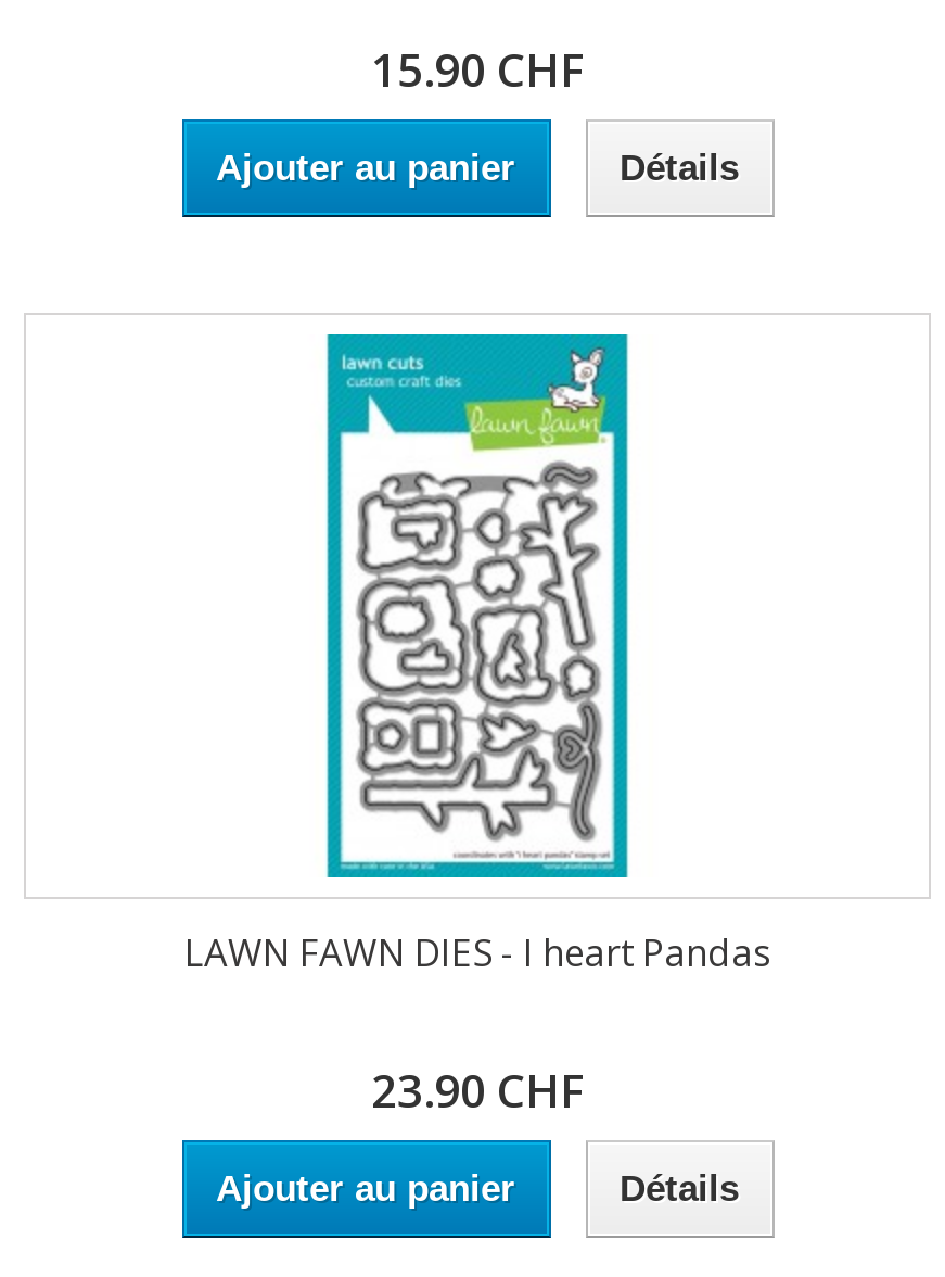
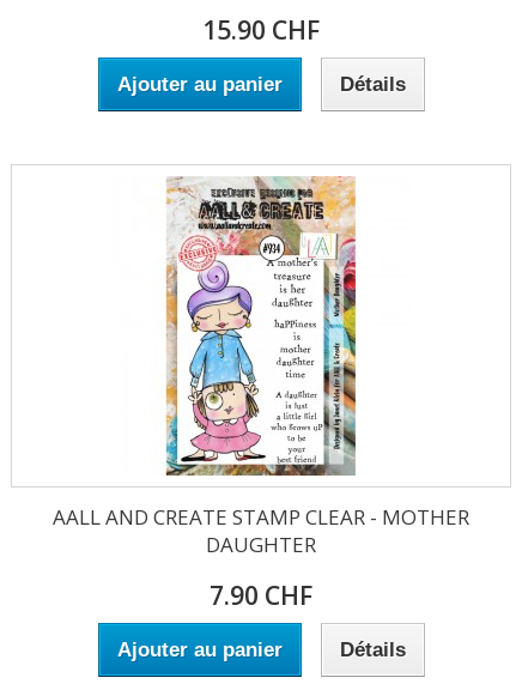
- [image]
- LAWN FAWN DIES - I heart Pandas
+ [image]
+ AALL AND CREATE STAMP CLEAR - MOTHER
+ DAUGHTER

- 23.90 CHF
+ 7.90 CHF
